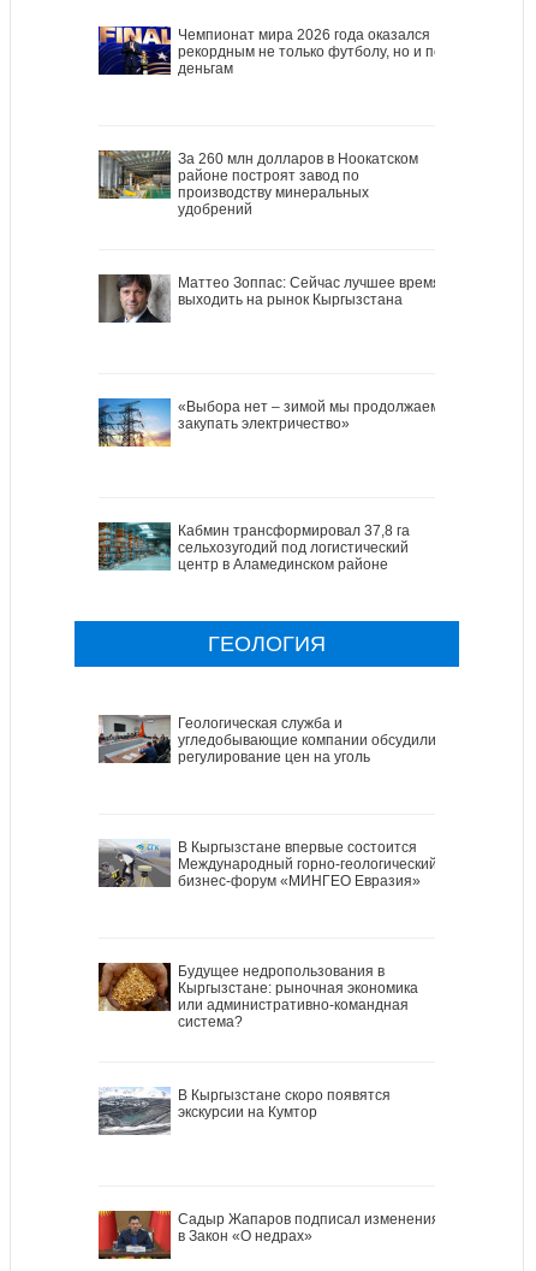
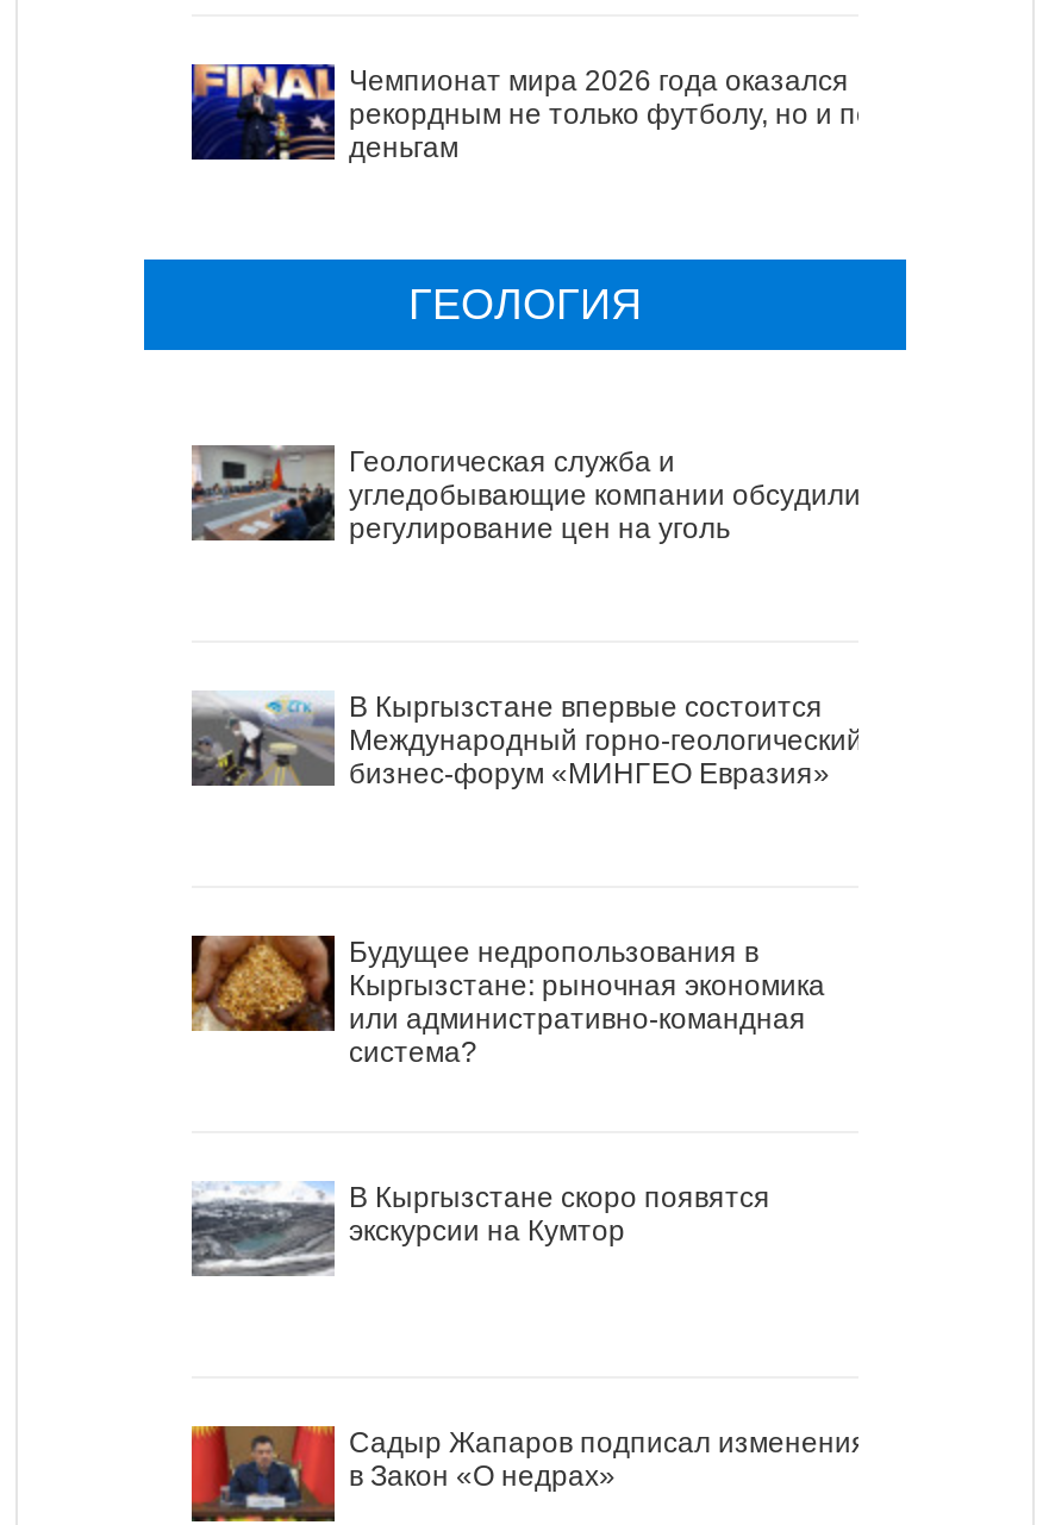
- [image]
- За 260 млн долларов в Ноокатском
- районе построят завод по
- производству минеральных
- удобрений

- [image]
- Маттео Зоппас: Сейчас лучшее время
- выходить на рынок Кыргызстана

- [image]
- «Выбора нет – зимой мы продолжаем
- закупать электричество»

- [image]
- Кабмин трансформировал 37,8 га
- сельхозугодий под логистический
- центр в Аламединском районе
